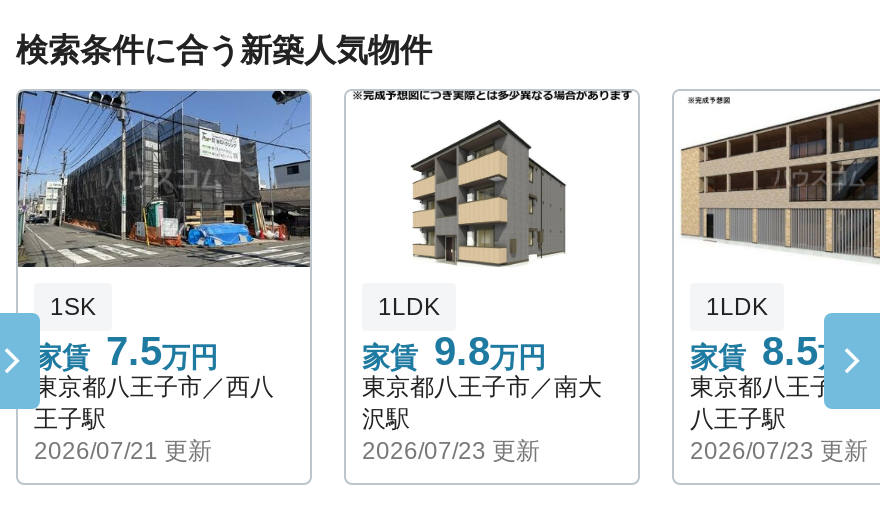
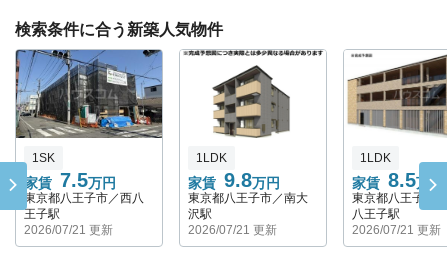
- 2026/07/23 更新
+ 2026/07/21 更新

- 2026/07/23 更新
+ 2026/07/21 更新
